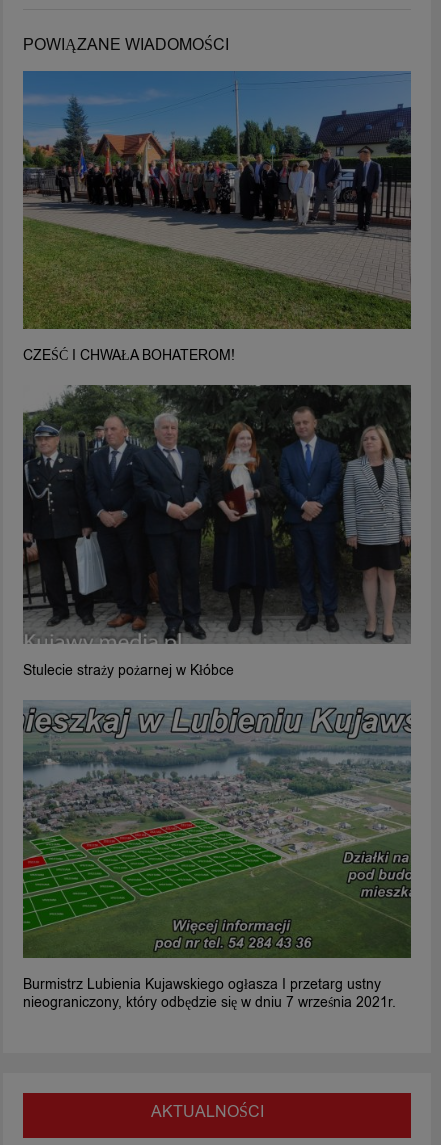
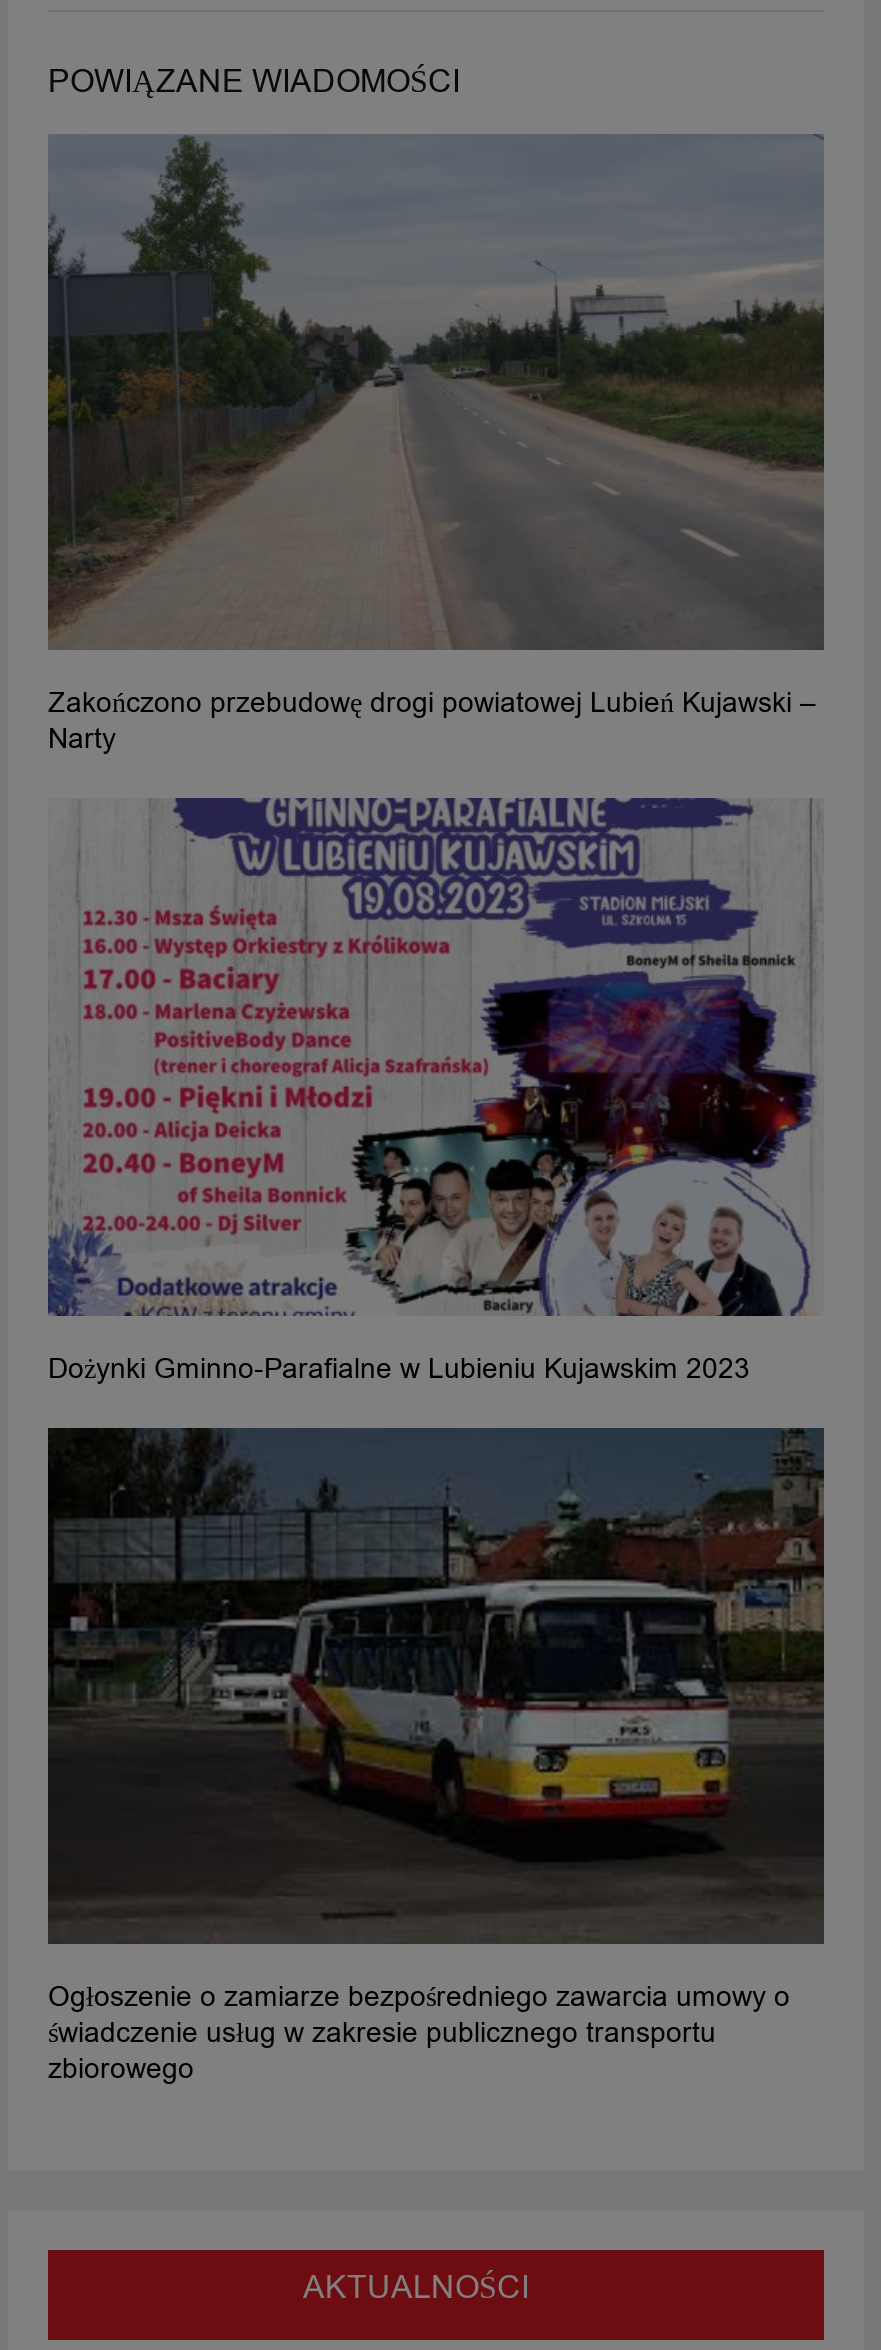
- [image]
+ [image]

- CZEŚĆ I CHWAŁA BOHATEROM!
+ Zakończono przebudowę drogi powiatowej Lubień Kujawski –
+ Narty

- [image]
- Stulecie straży pożarnej w Kłóbce
+ [image]
+ Dożynki Gminno-Parafialne w Lubieniu Kujawskim 2023

- [image]
- Burmistrz Lubienia Kujawskiego ogłasza I przetarg ustny
- nieograniczony, który odbędzie się w dniu 7 września 2021r.
+ [image]
+ Ogłoszenie o zamiarze bezpośredniego zawarcia umowy o
+ świadczenie usług w zakresie publicznego transportu
+ zbiorowego
